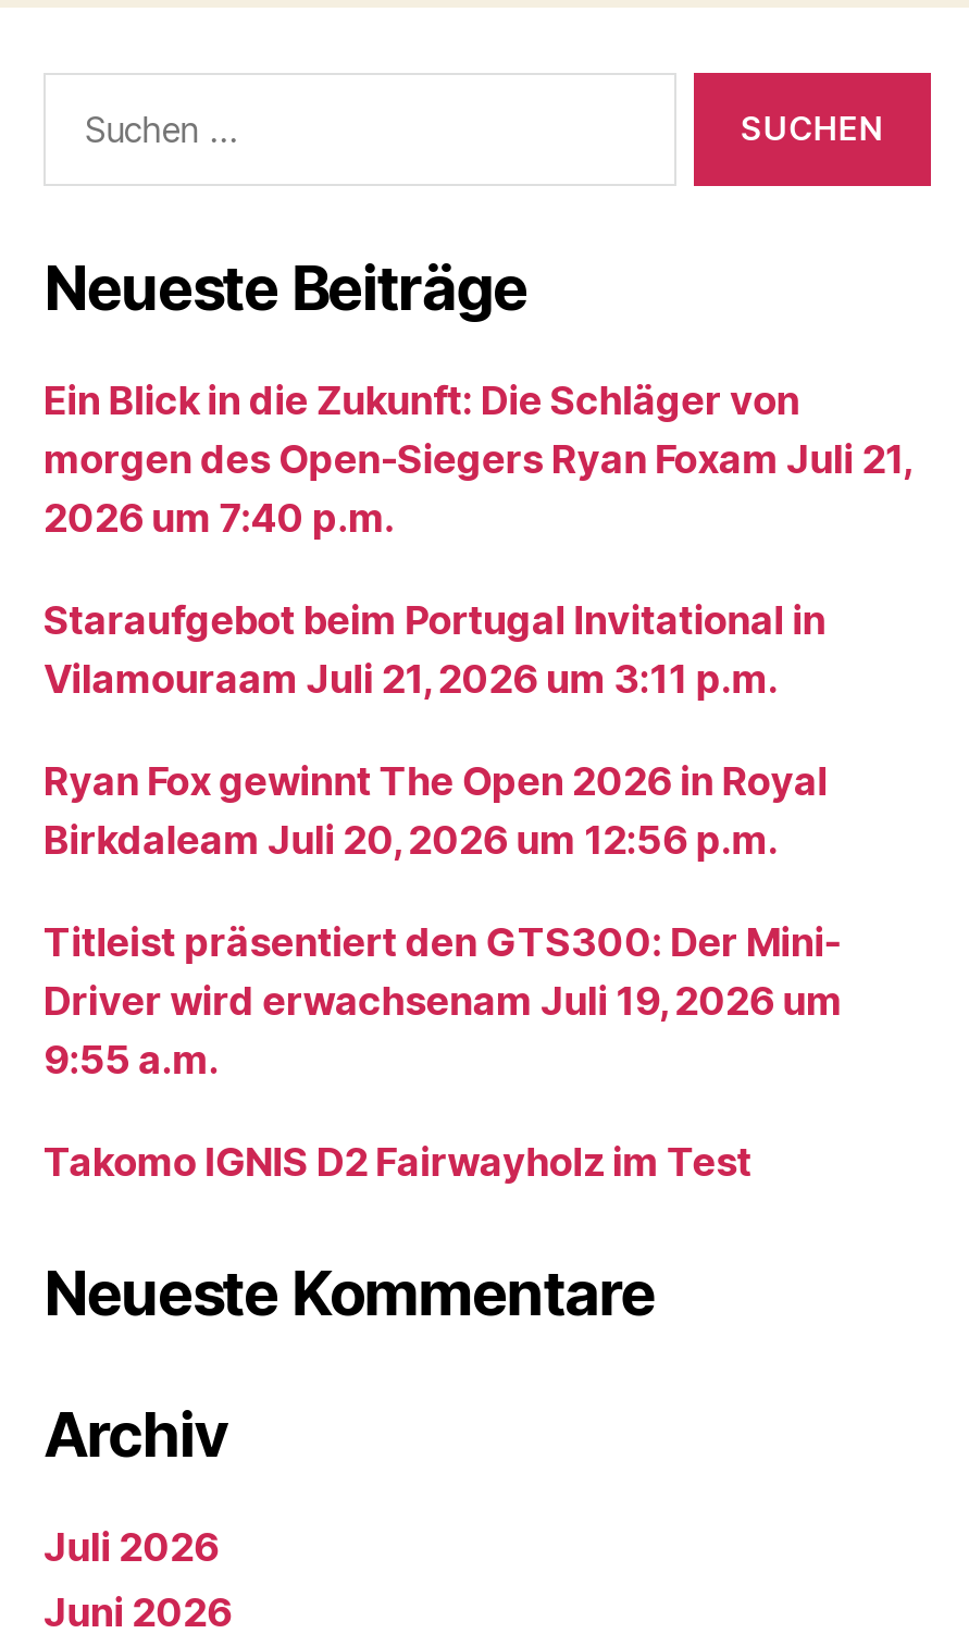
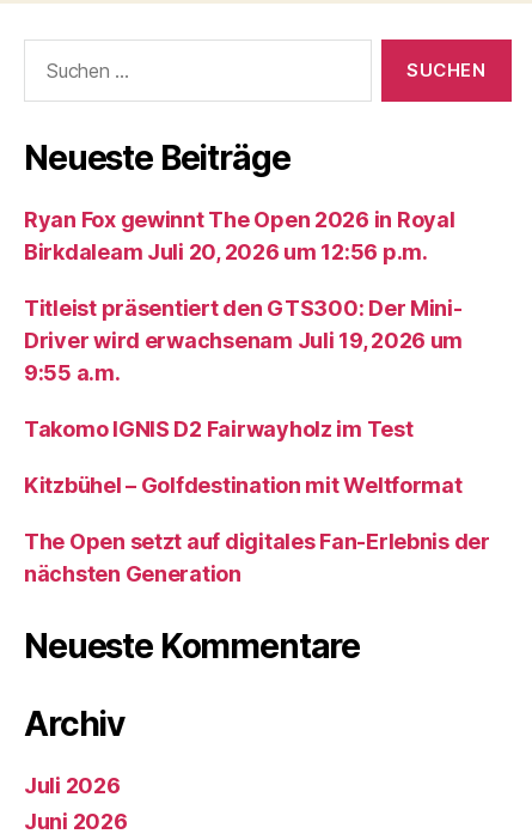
- Ein Blick in die Zukunft: Die Schläger von
- morgen des Open-Siegers Ryan Foxam Juli 21,
- 2026 um 7:40 p.m.
- Staraufgebot beim Portugal Invitational in
- Vilamouraam Juli 21, 2026 um 3:11 p.m.

moved up: Ryan Fox gewinnt The Open 2026 in Royal | Birkdaleam Juli 20, 2026 um 12:56 p.m. | Titleist präsentiert den GTS300: Der Mini- | Driver wird erwachsenam Juli 19, 2026 um | 9:55 a.m. | Takomo IGNIS D2 Fairwayholz im Test

+ Kitzbühel – Golfdestination mit Weltformat
+ The Open setzt auf digitales Fan-Erlebnis der
+ nächsten Generation
